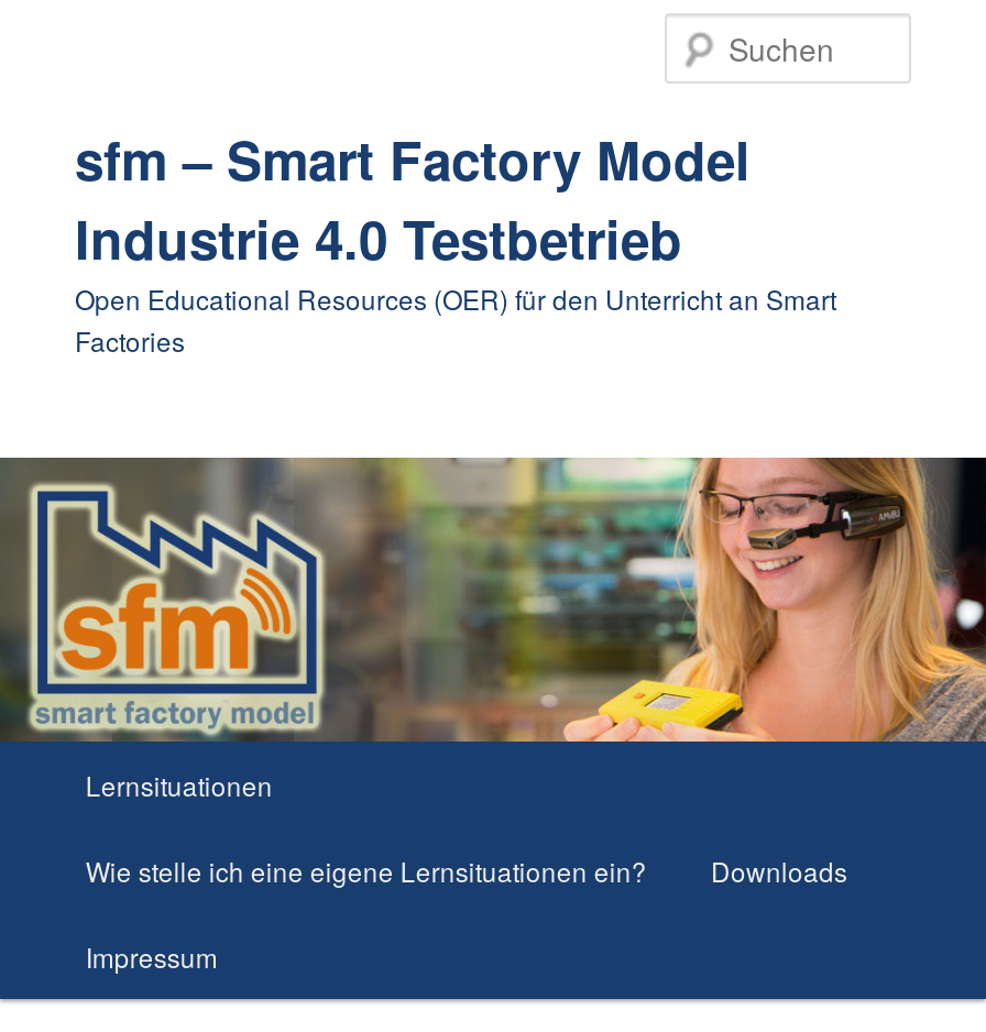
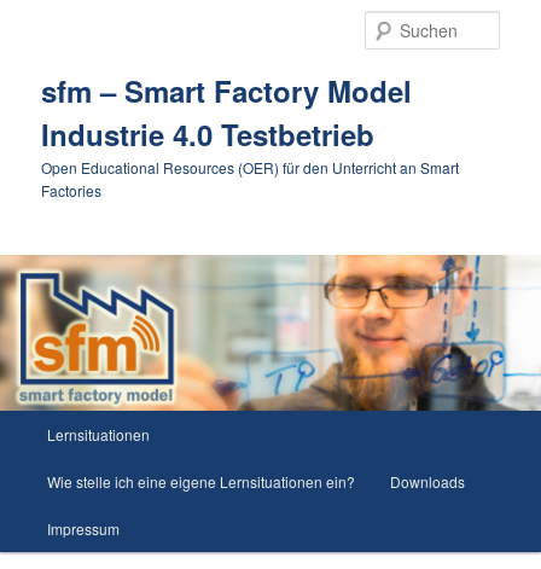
- [image]
+ [image]
